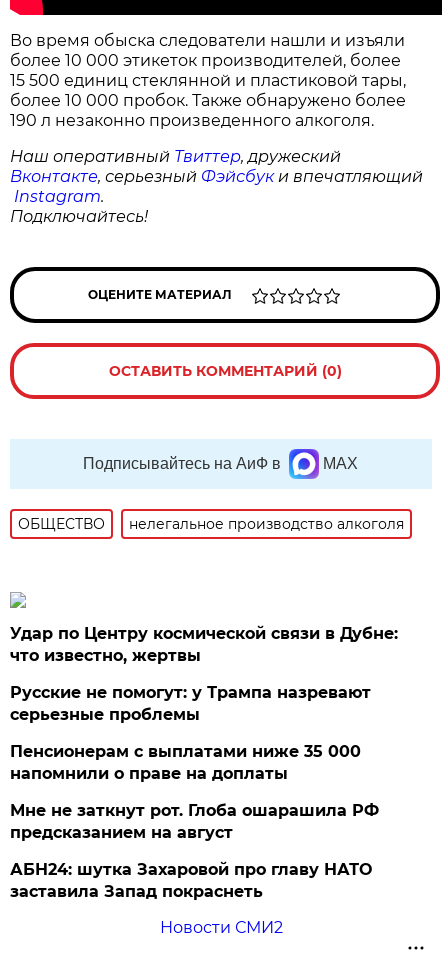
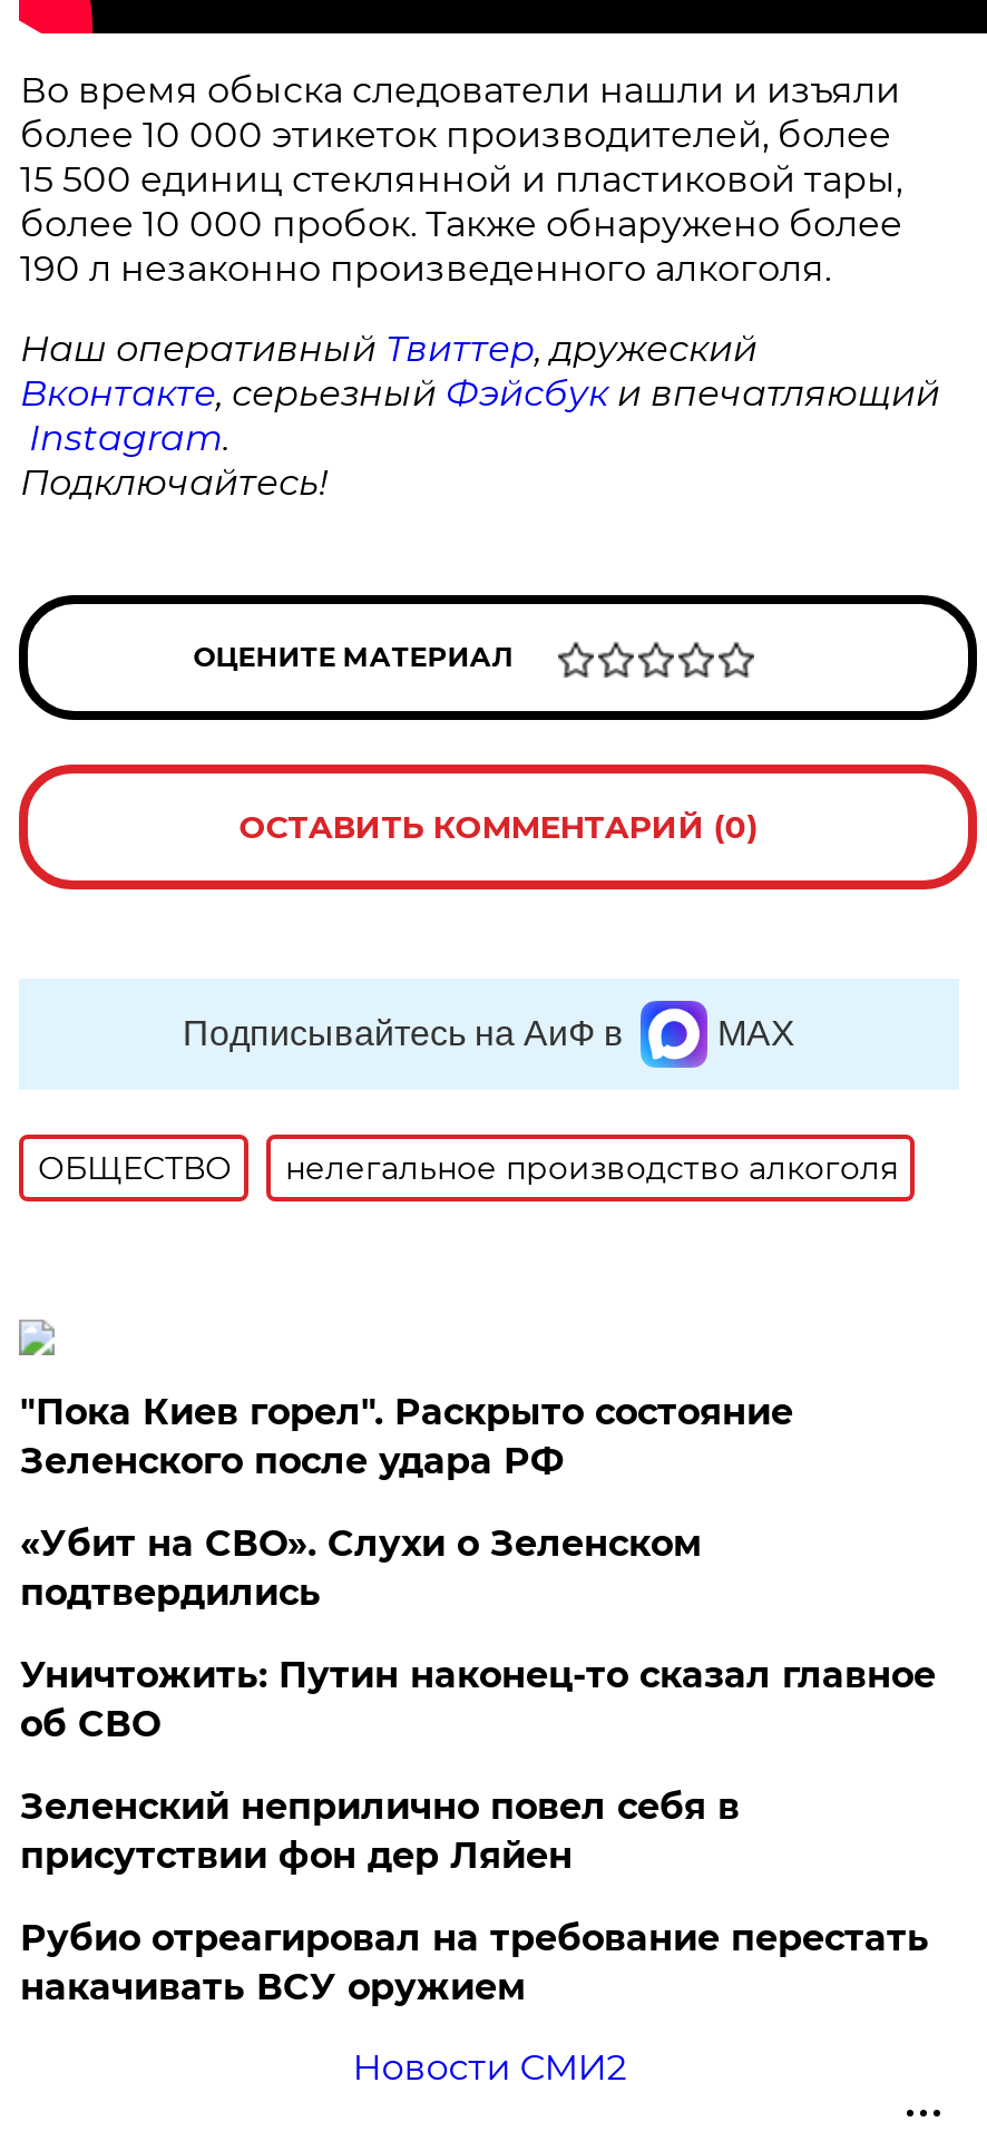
- Удар по Центру космической связи в Дубне:
- что известно, жертвы
+ "Пока Киев горел". Раскрыто состояние
+ Зеленского после удара РФ

- Русские не помогут: у Трампа назревают
- серьезные проблемы
+ «Убит на СВО». Слухи о Зеленском
+ подтвердились

- Пенсионерам с выплатами ниже 35 000
- напомнили о праве на доплаты
+ Уничтожить: Путин наконец-то сказал главное
+ об СВО

- Мне не заткнут рот. Глоба ошарашила РФ
- предсказанием на август
+ Зеленский неприлично повел cебя в
+ присутствии фон дер Ляйен

- АБН24: шутка Захаровой про главу НАТО
- заставила Запад покраснеть
+ Рубио отреагировал на требование перестать
+ накачивать ВСУ оружием
